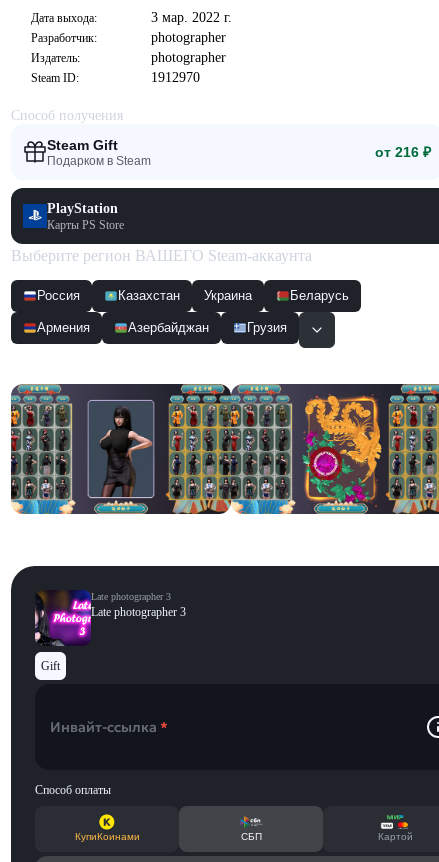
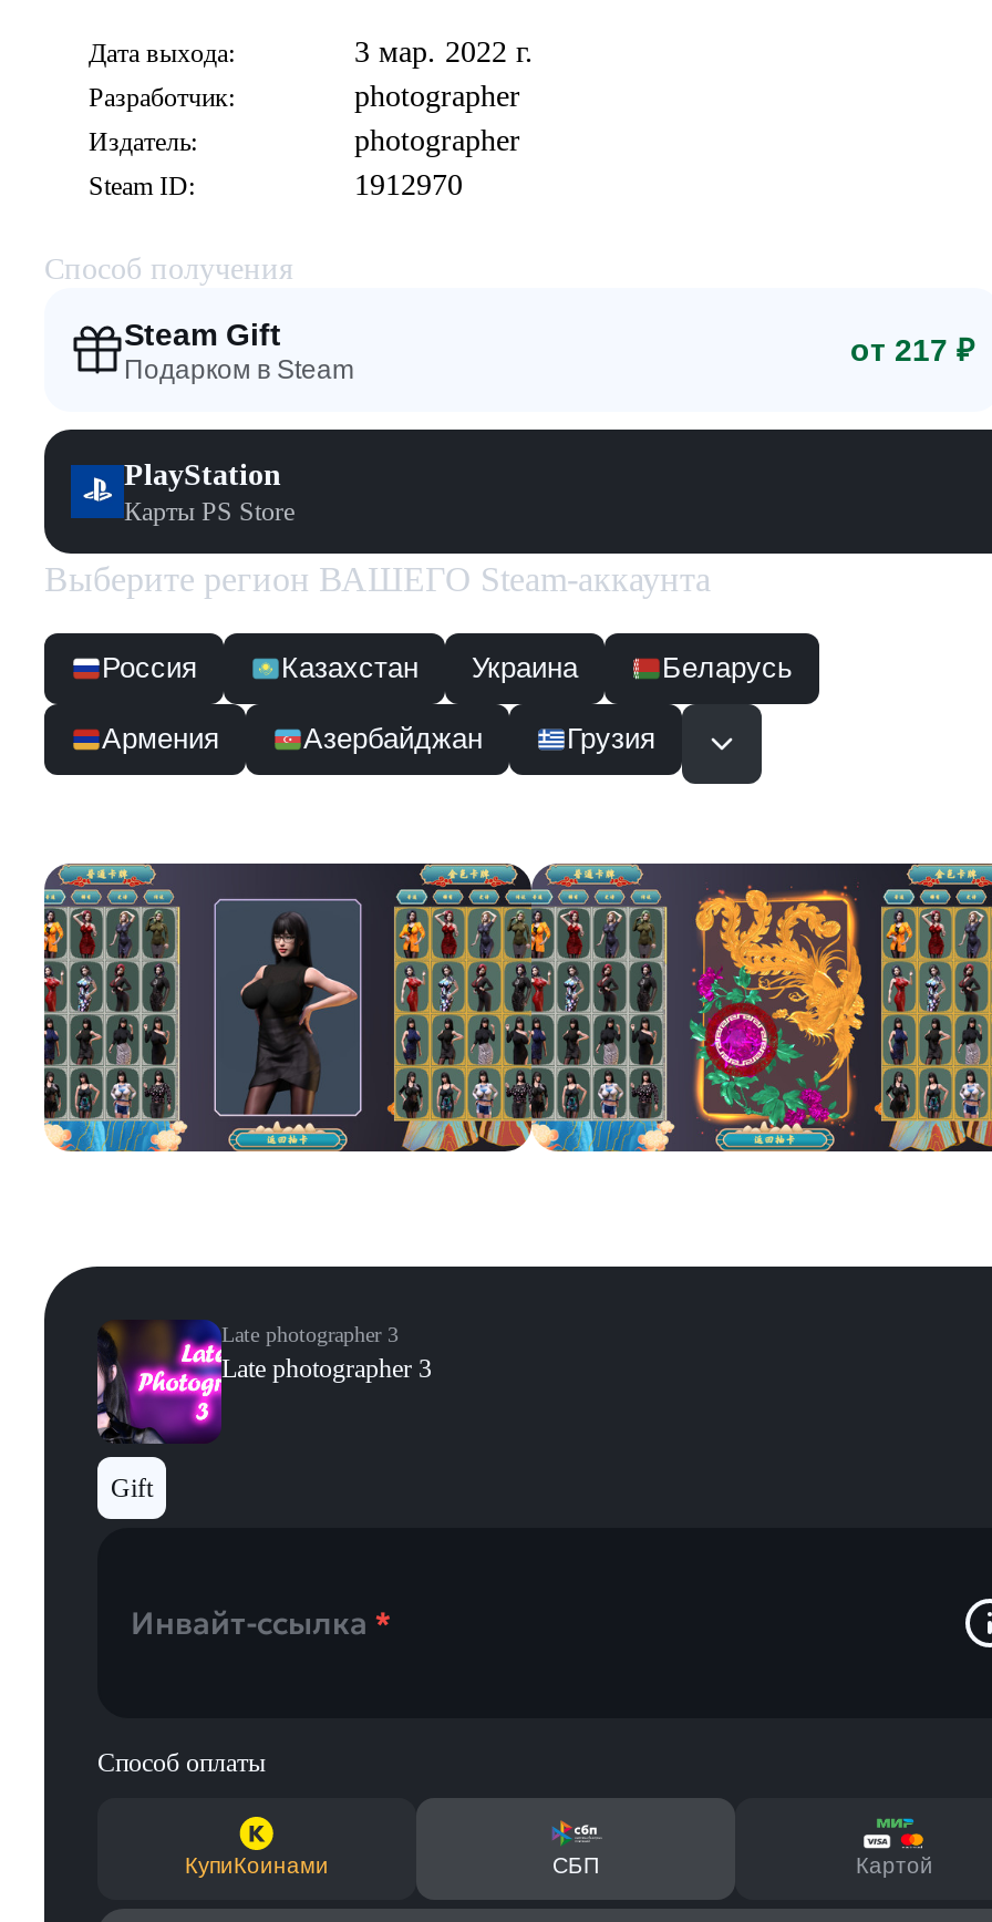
- от 216 ₽
+ от 217 ₽
